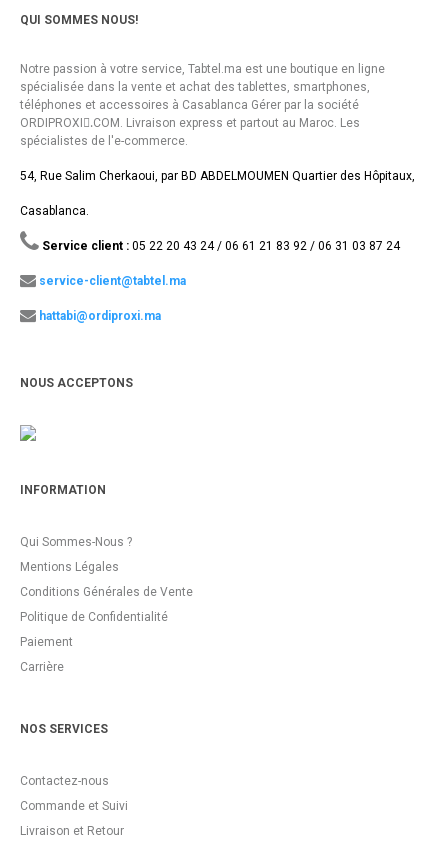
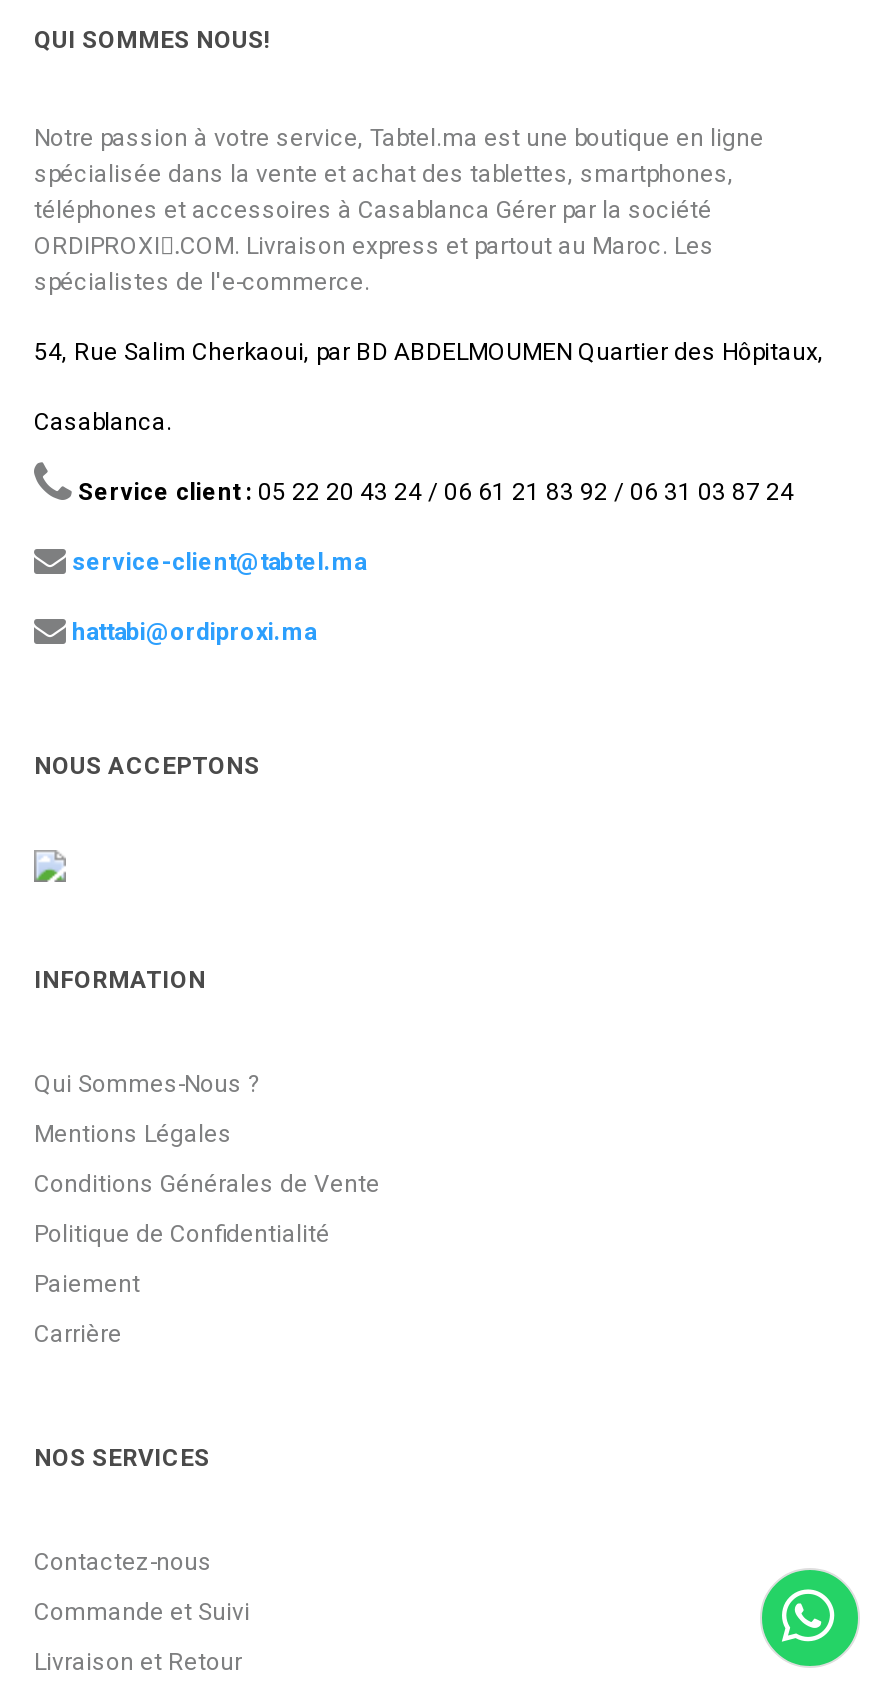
+ [image]
